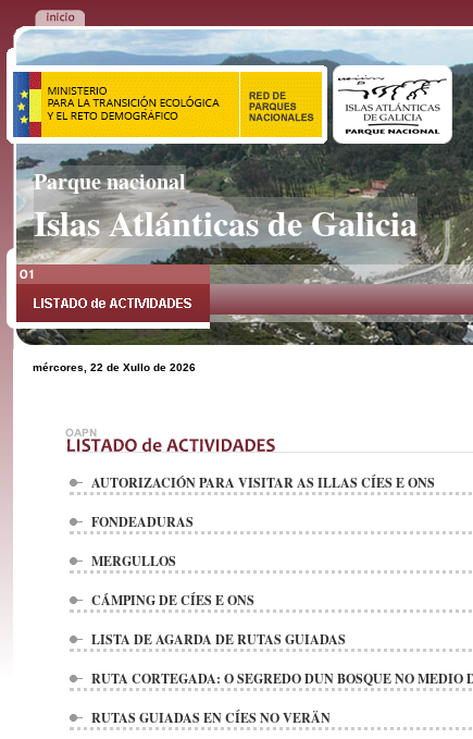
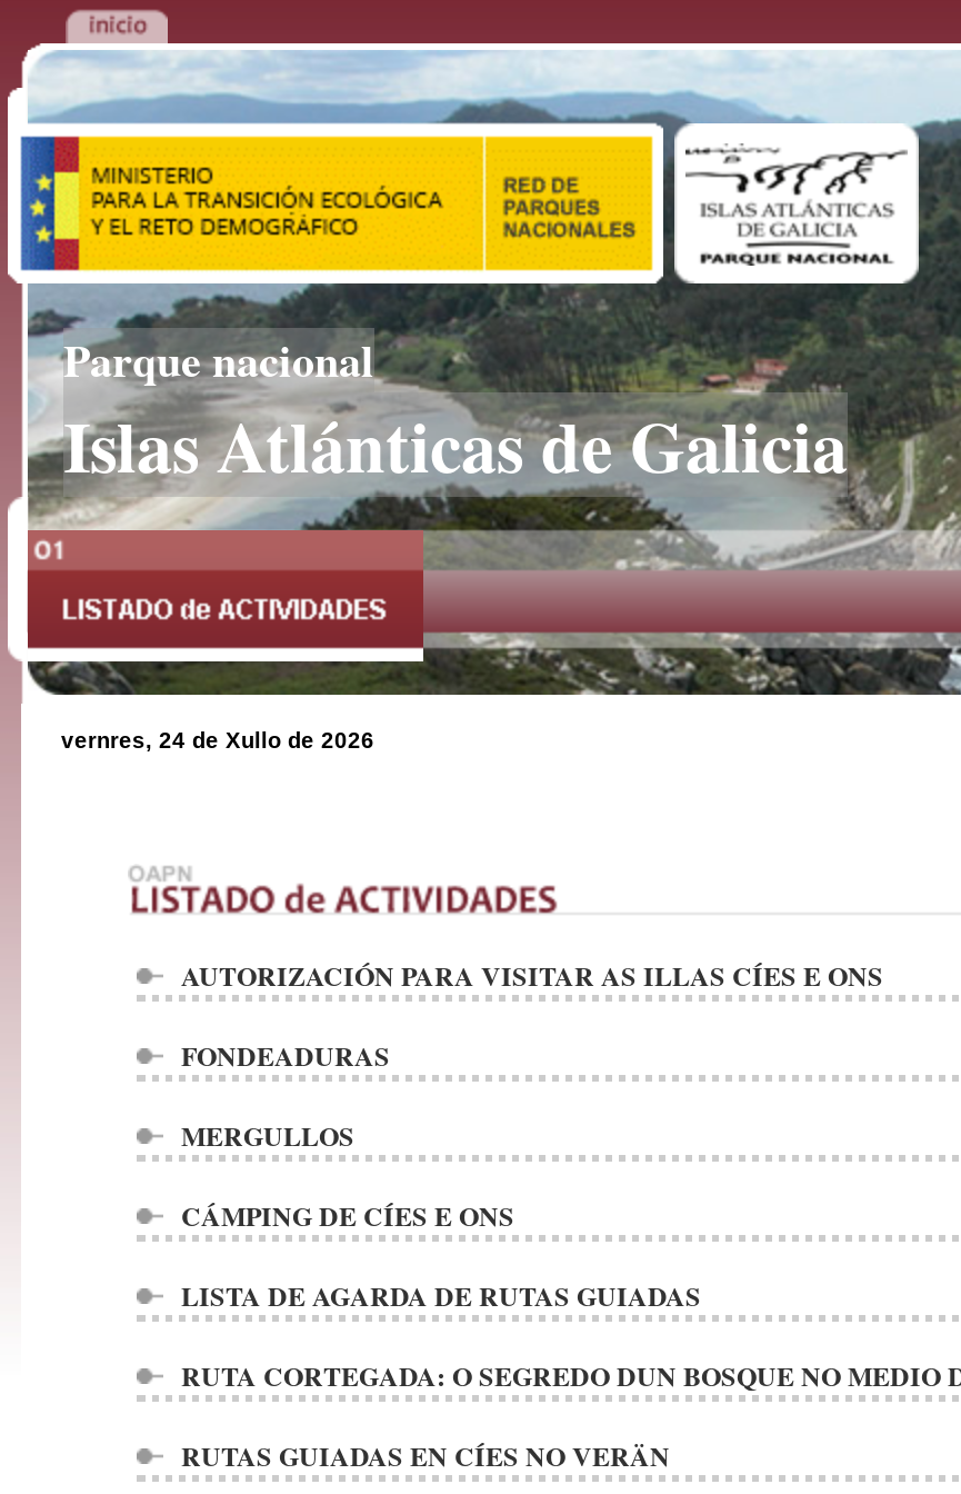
- mércores, 22 de Xullo de 2026
+ vernres, 24 de Xullo de 2026
